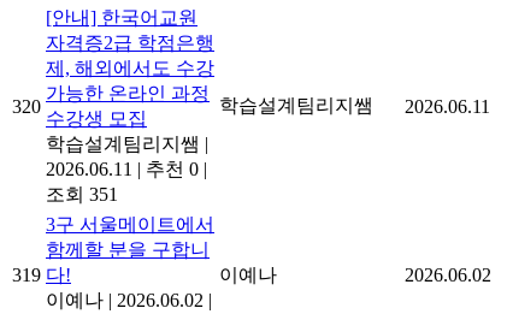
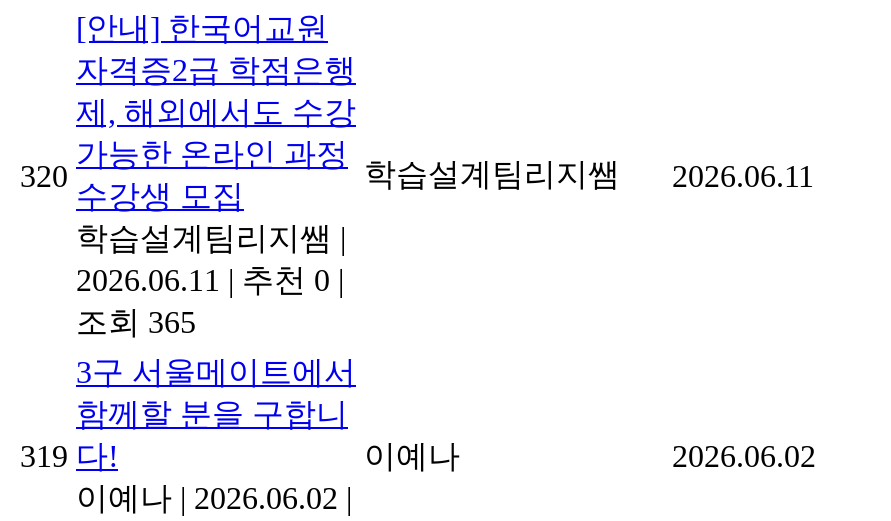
- 조회 351
+ 조회 365
